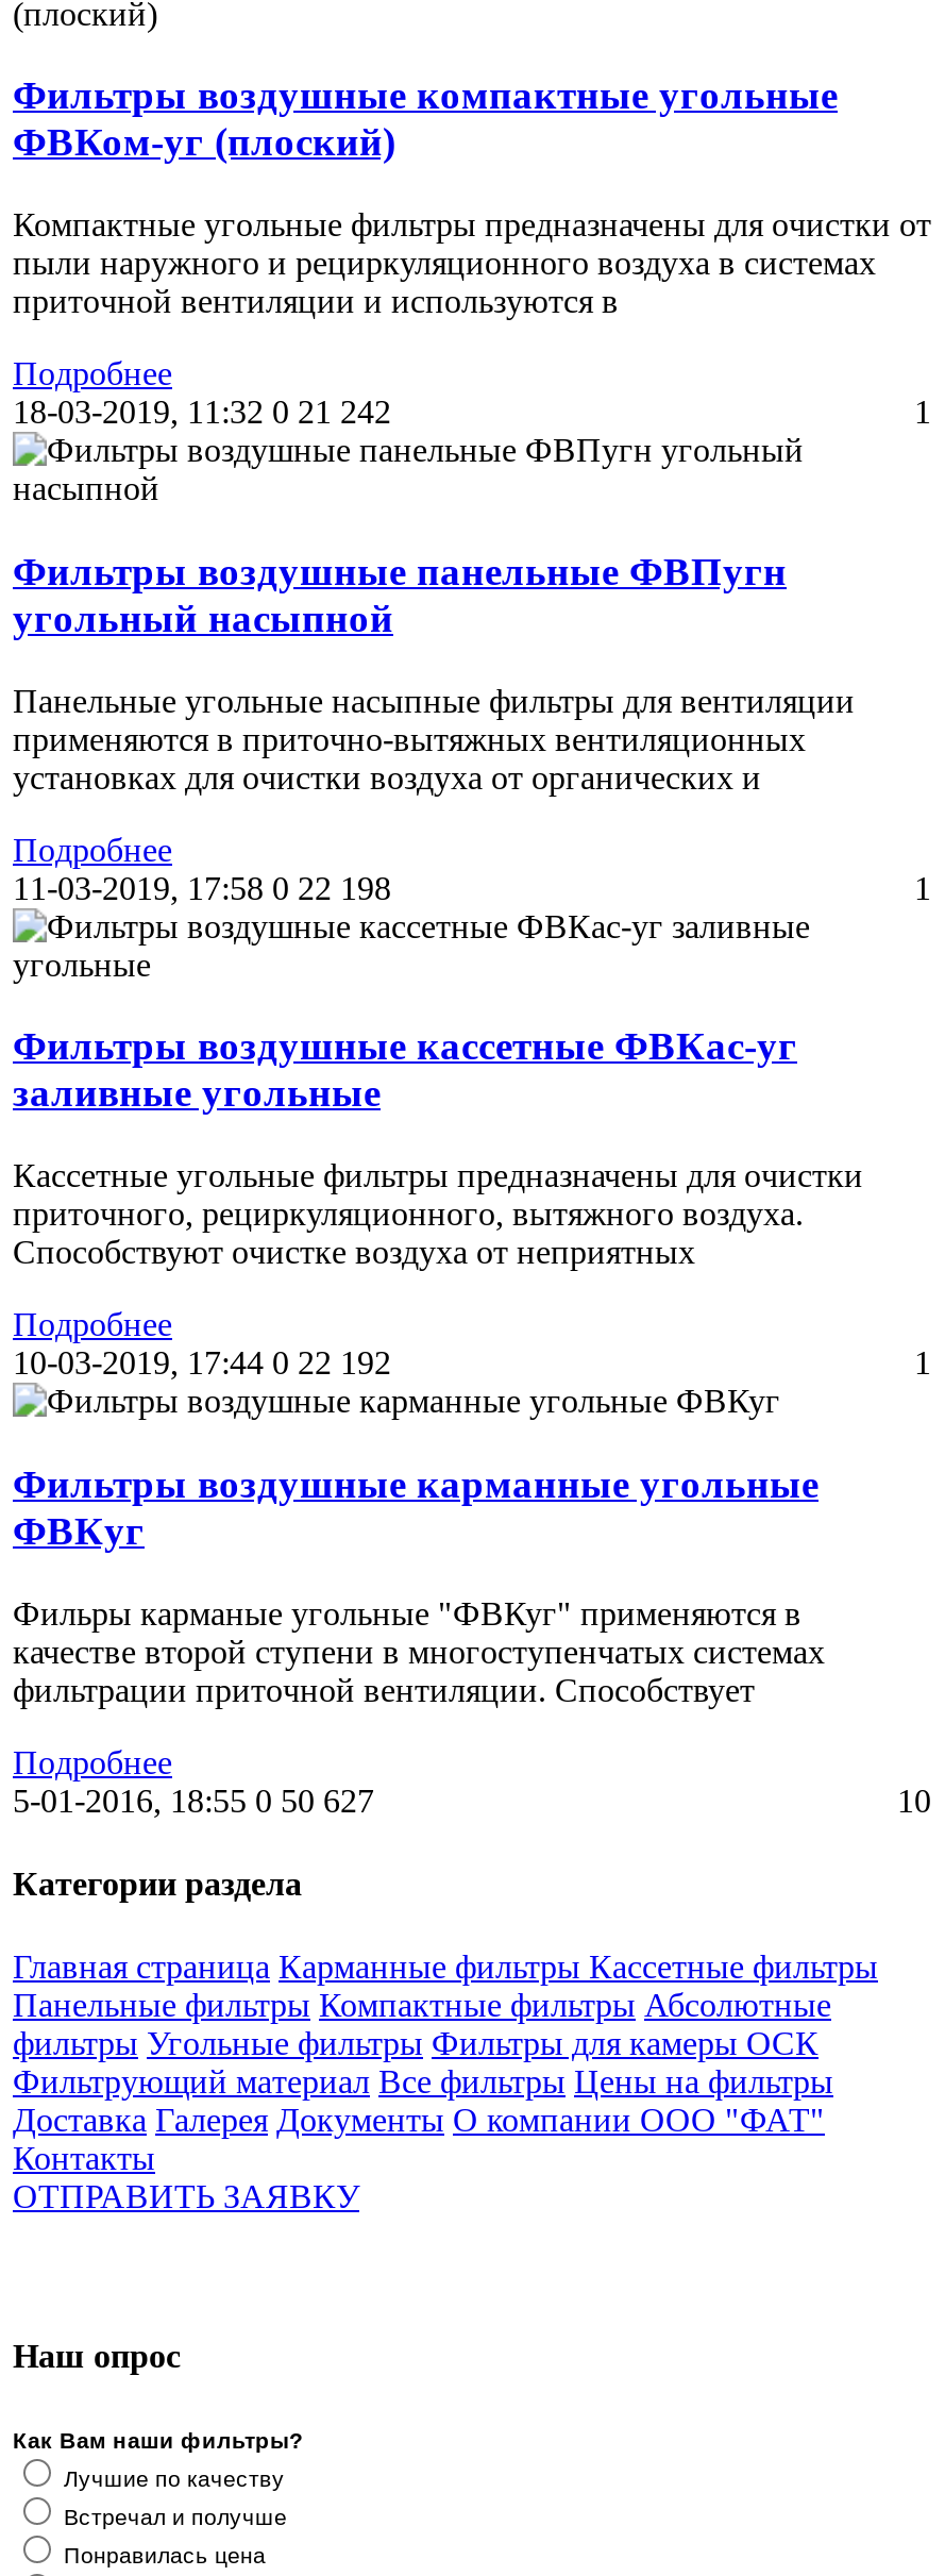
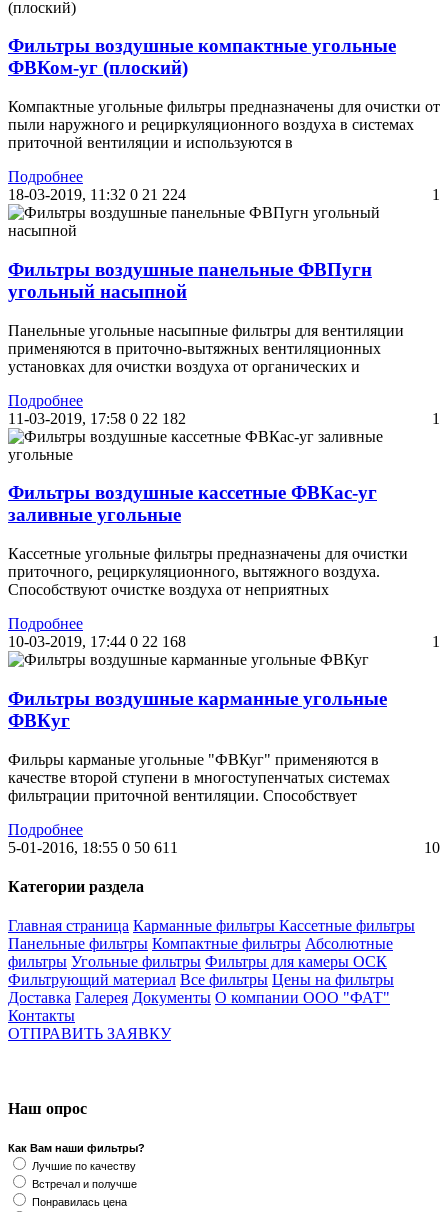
- 18-03-2019, 11:32 0 21 242
+ 18-03-2019, 11:32 0 21 224

- 11-03-2019, 17:58 0 22 198
+ 11-03-2019, 17:58 0 22 182

- 10-03-2019, 17:44 0 22 192
+ 10-03-2019, 17:44 0 22 168

- 5-01-2016, 18:55 0 50 627
+ 5-01-2016, 18:55 0 50 611
